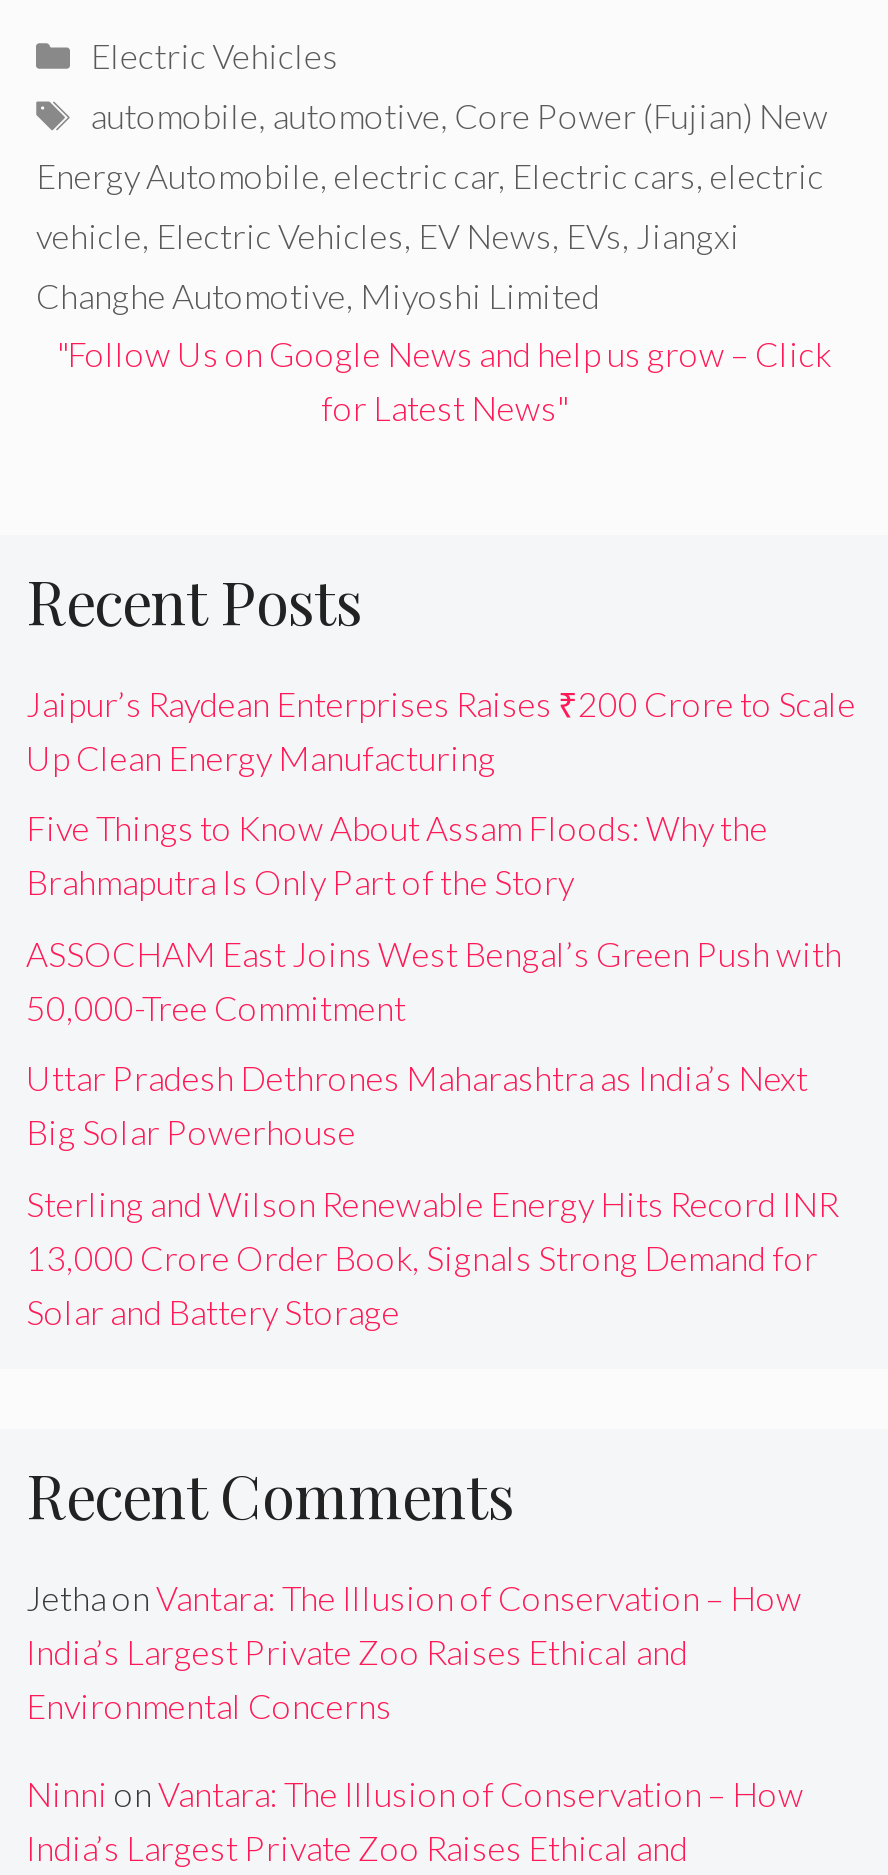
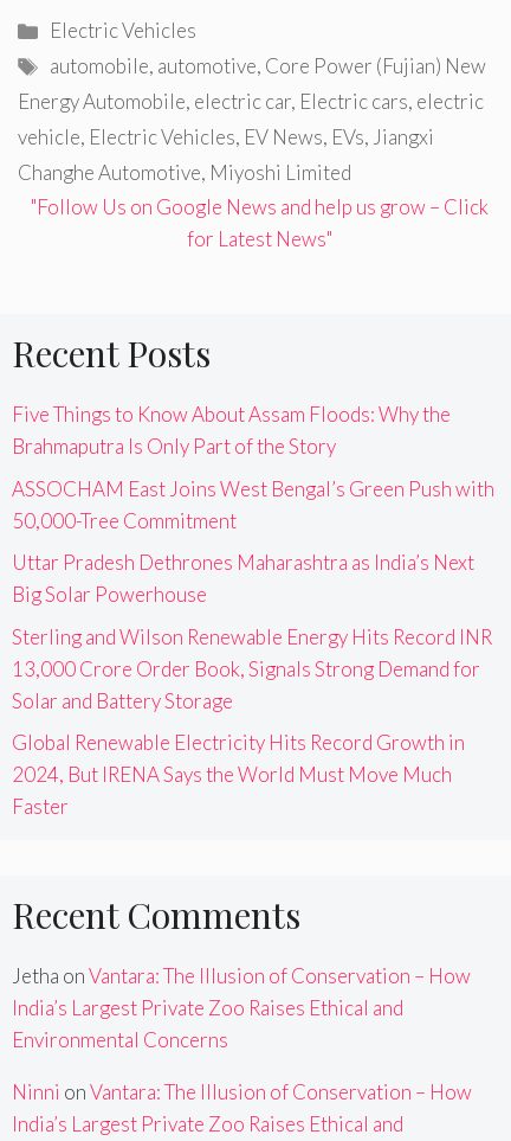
- Jaipur’s Raydean Enterprises Raises ₹200 Crore to Scale
- Up Clean Energy Manufacturing

moved up: Five Things to Know About Assam Floods: Why the | Brahmaputra Is Only Part of the Story | ASSOCHAM East Joins West Bengal’s Green Push with | ... | 13,000 Crore Order Book, Signals Strong Demand for | Solar and Battery Storage

+ Global Renewable Electricity Hits Record Growth in
+ 2024, But IRENA Says the World Must Move Much
+ Faster
